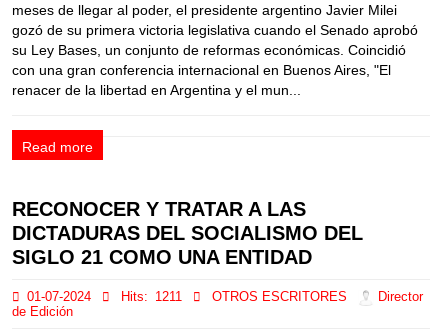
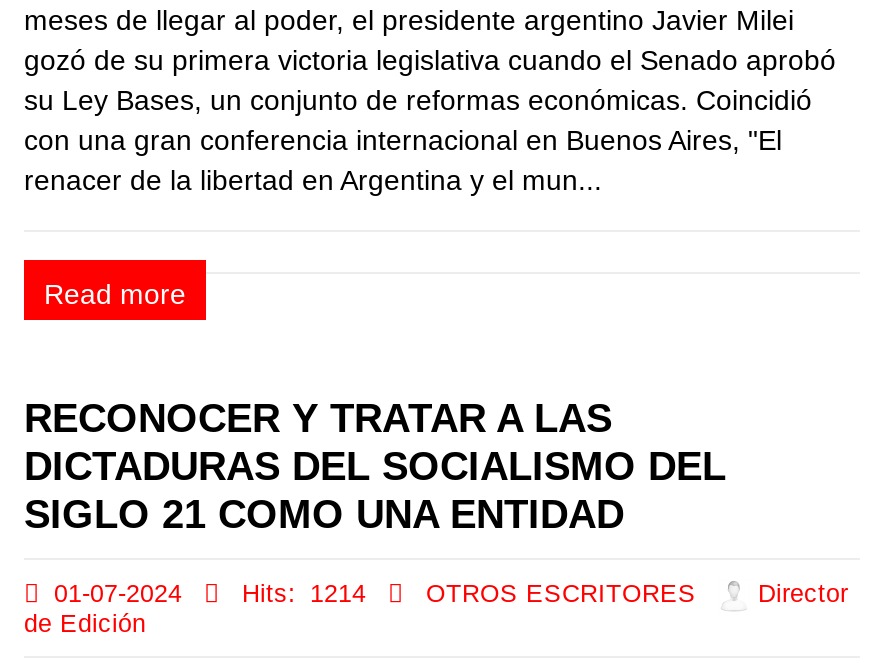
- Hits: 1211
+ Hits: 1214
